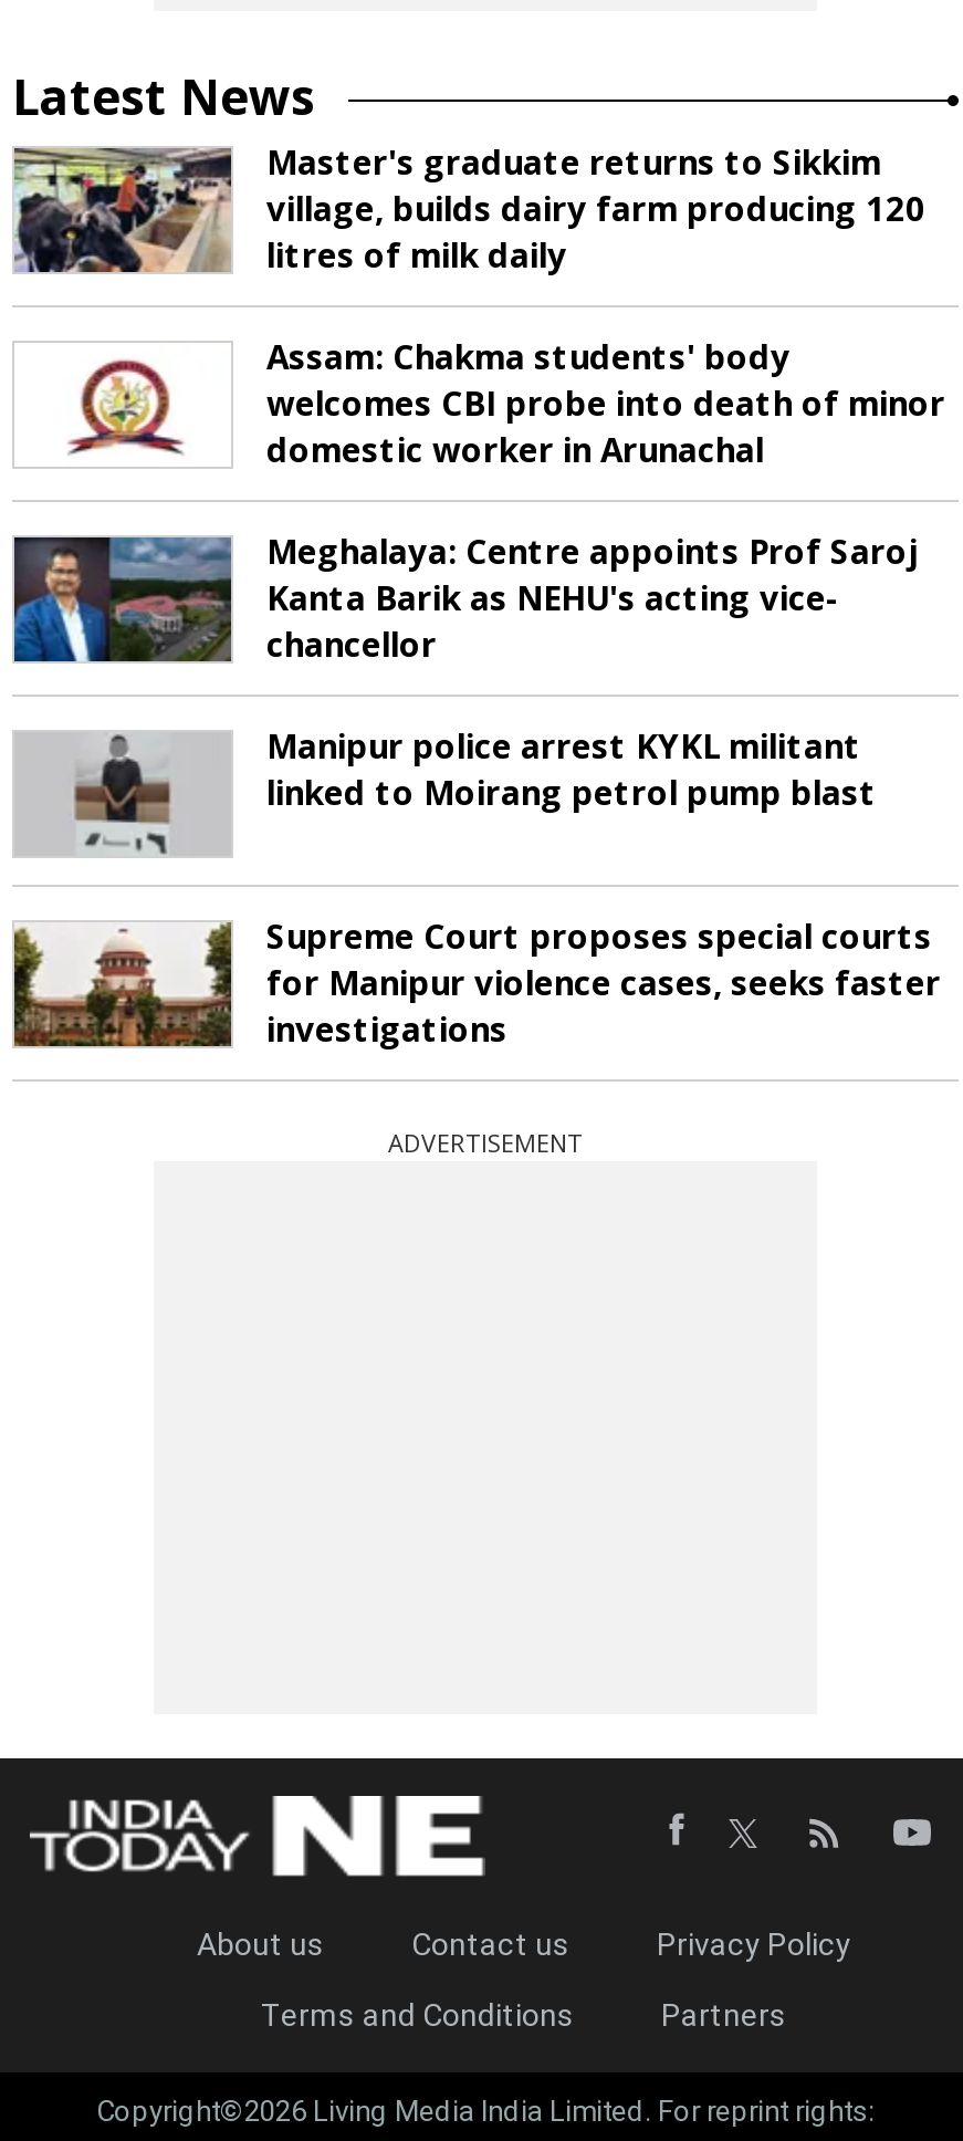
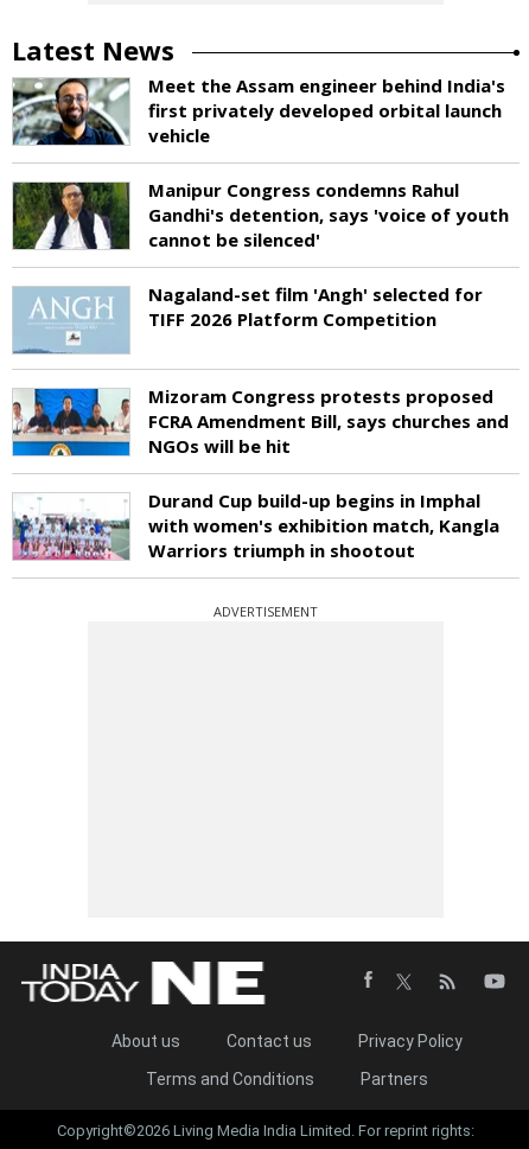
- [image]
- Master's graduate returns to Sikkim
- village, builds dairy farm producing 120
- litres of milk daily
+ [image]
+ Meet the Assam engineer behind India's
+ first privately developed orbital launch
+ vehicle

- [image]
- Assam: Chakma students' body
- welcomes CBI probe into death of minor
- domestic worker in Arunachal
+ [image]
+ Manipur Congress condemns Rahul
+ Gandhi's detention, says 'voice of youth
+ cannot be silenced'

- [image]
- Meghalaya: Centre appoints Prof Saroj
- Kanta Barik as NEHU's acting vice-
- chancellor
+ [image]
+ Nagaland-set film 'Angh' selected for
+ TIFF 2026 Platform Competition

- [image]
- Manipur police arrest KYKL militant
- linked to Moirang petrol pump blast
+ [image]
+ Mizoram Congress protests proposed
+ FCRA Amendment Bill, says churches and
+ NGOs will be hit

- [image]
- Supreme Court proposes special courts
- for Manipur violence cases, seeks faster
- investigations
+ [image]
+ Durand Cup build-up begins in Imphal
+ with women's exhibition match, Kangla
+ Warriors triumph in shootout
